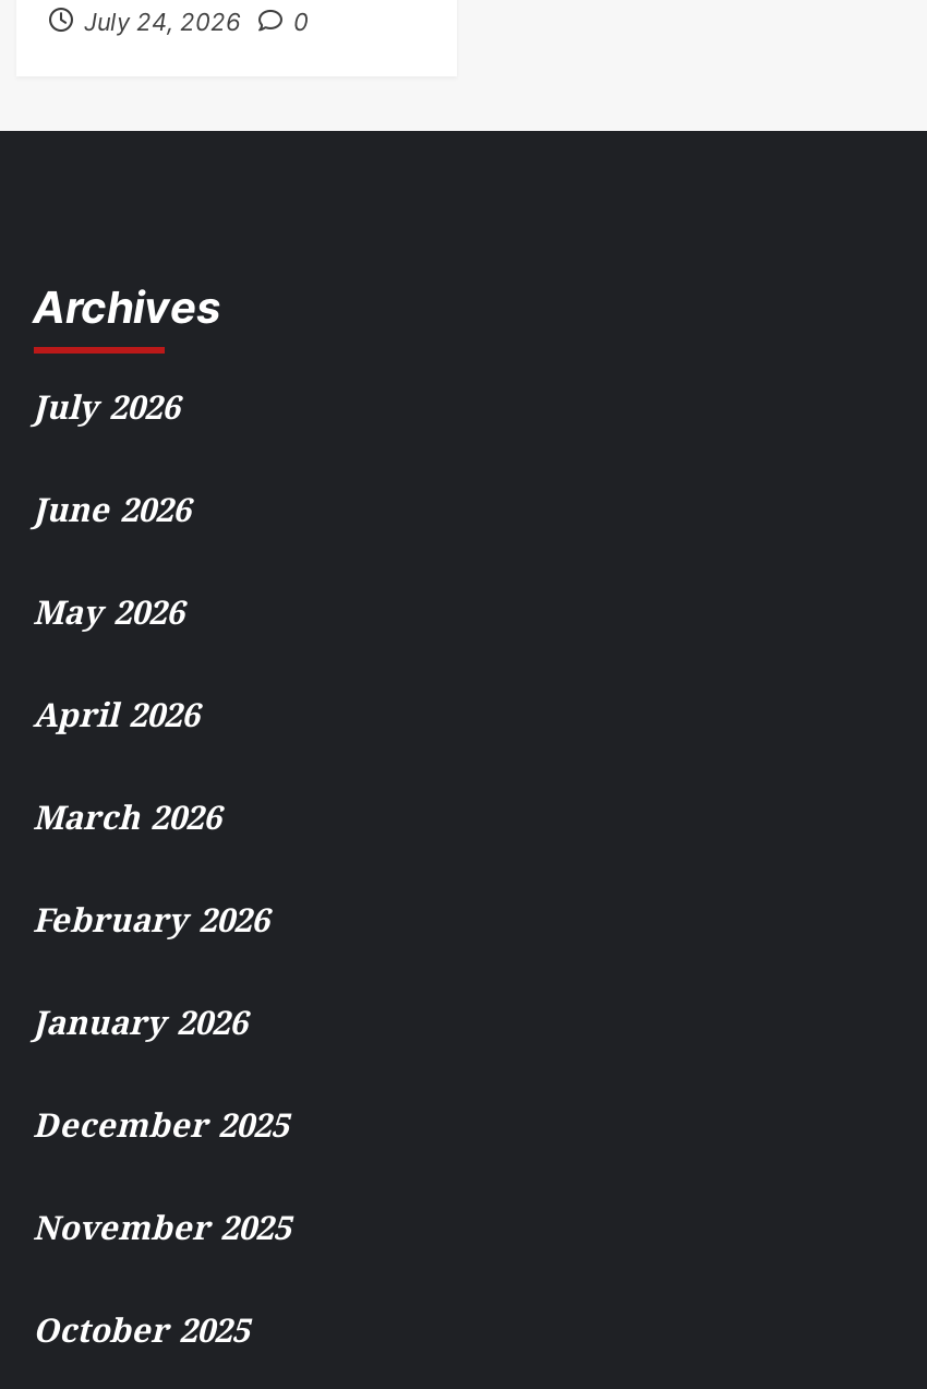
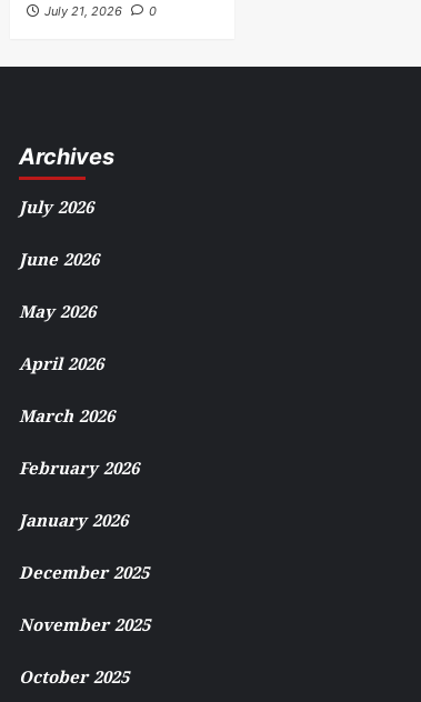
- July 24, 2026 0
+ July 21, 2026 0
